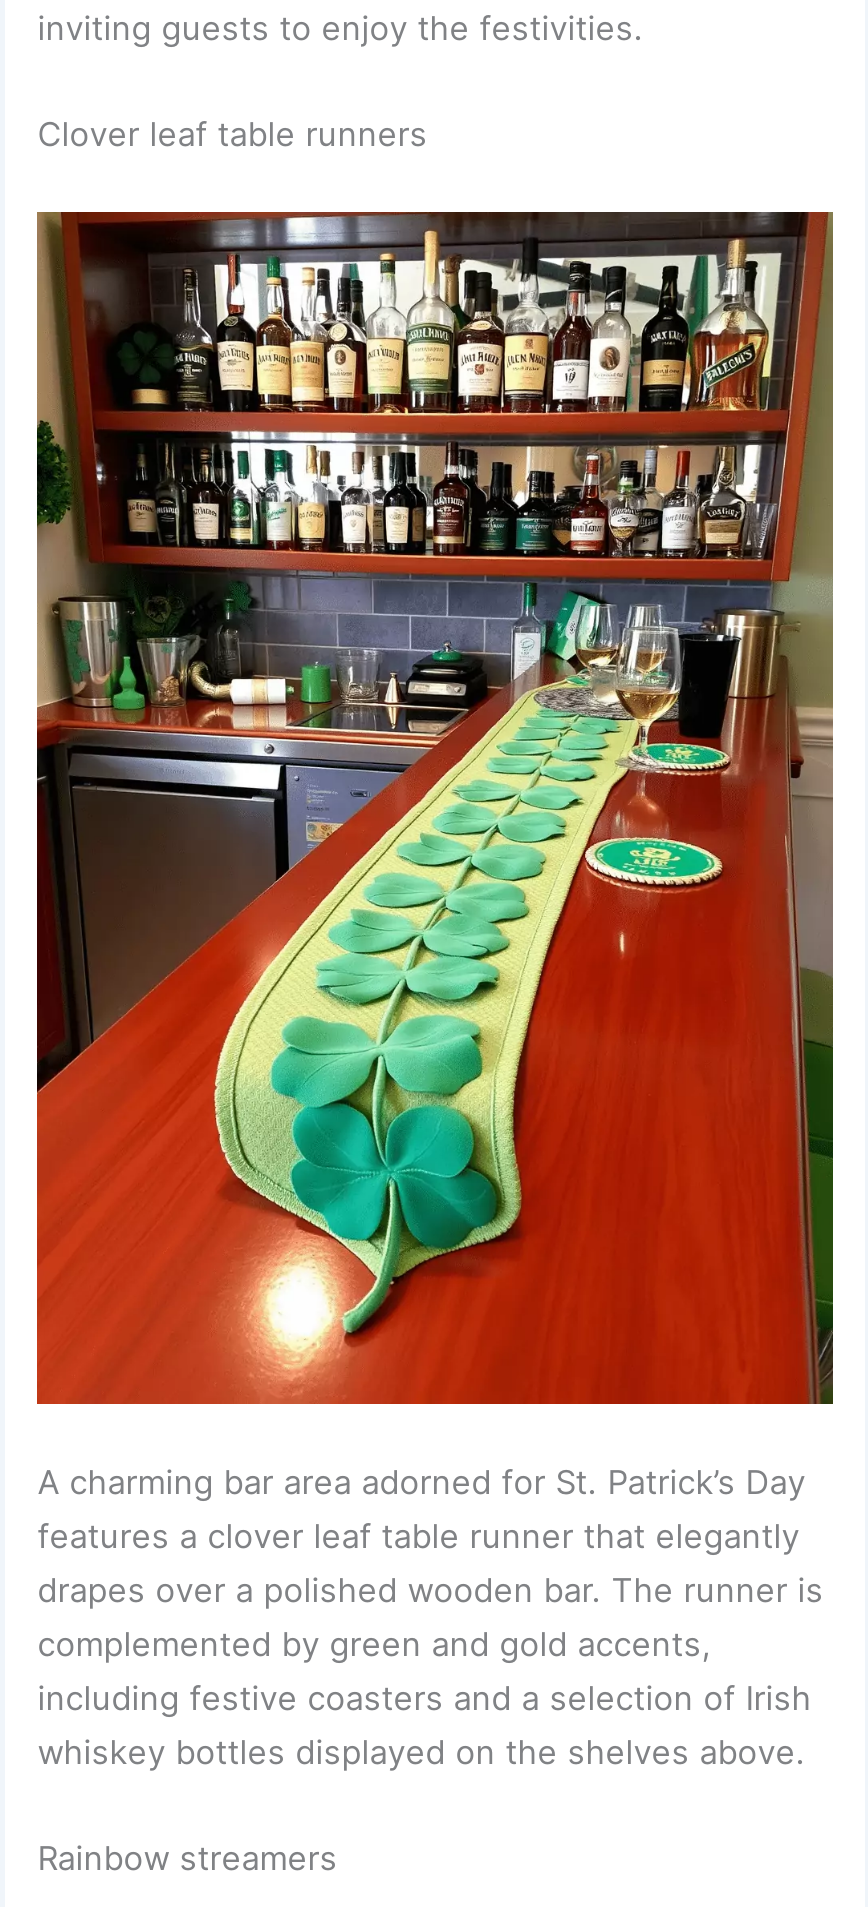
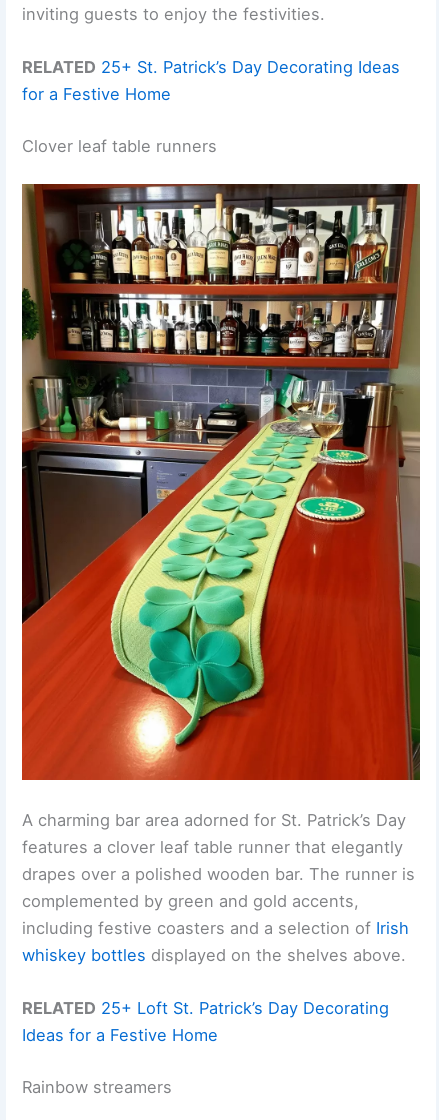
+ RELATED 25+ St. Patrick’s Day Decorating Ideas
+ for a Festive Home

+ RELATED 25+ Loft St. Patrick’s Day Decorating
+ Ideas for a Festive Home
